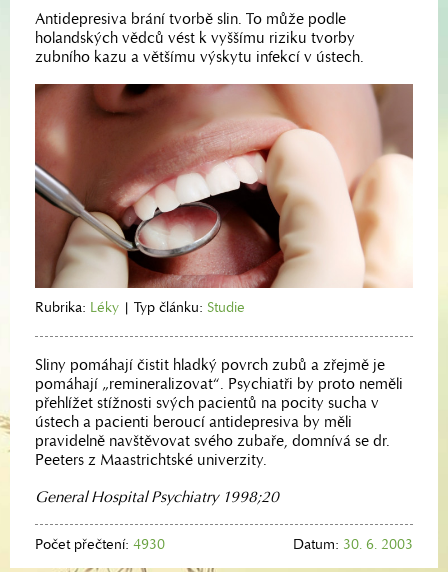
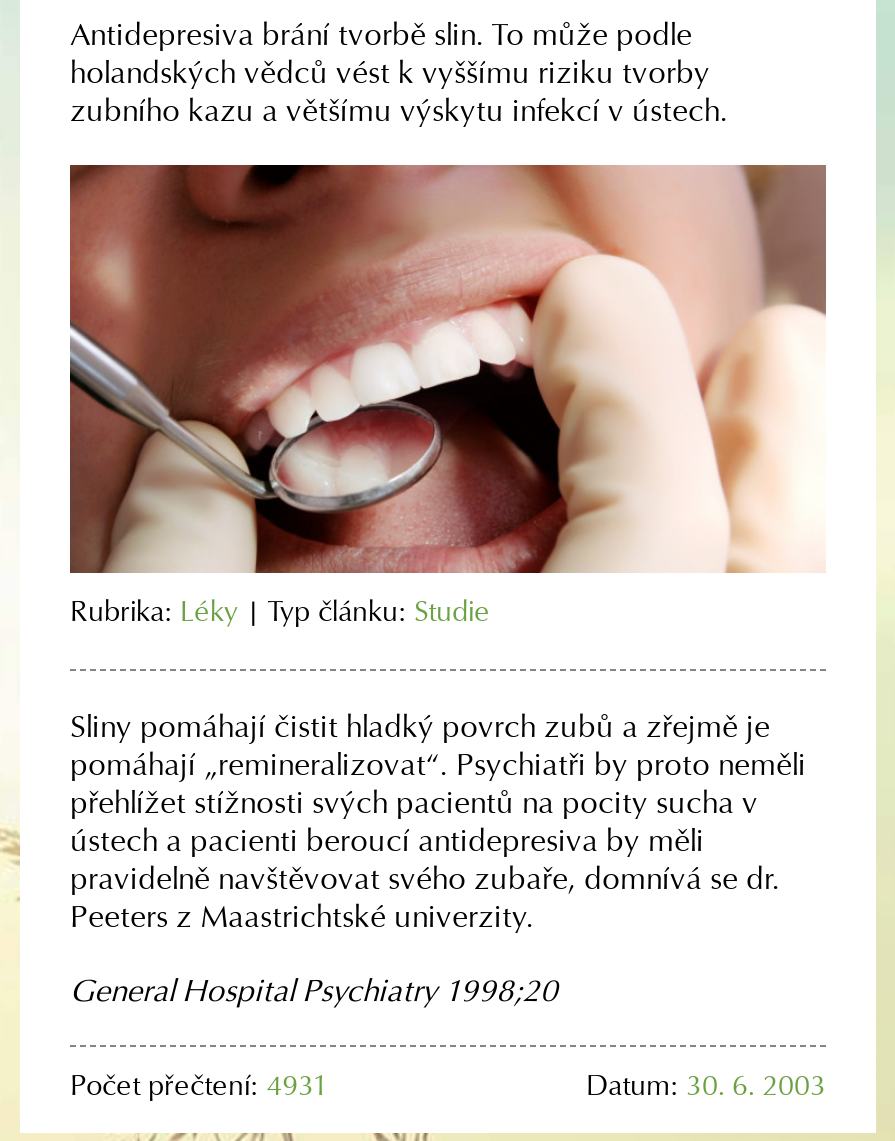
- Počet přečtení: 4930
+ Počet přečtení: 4931
